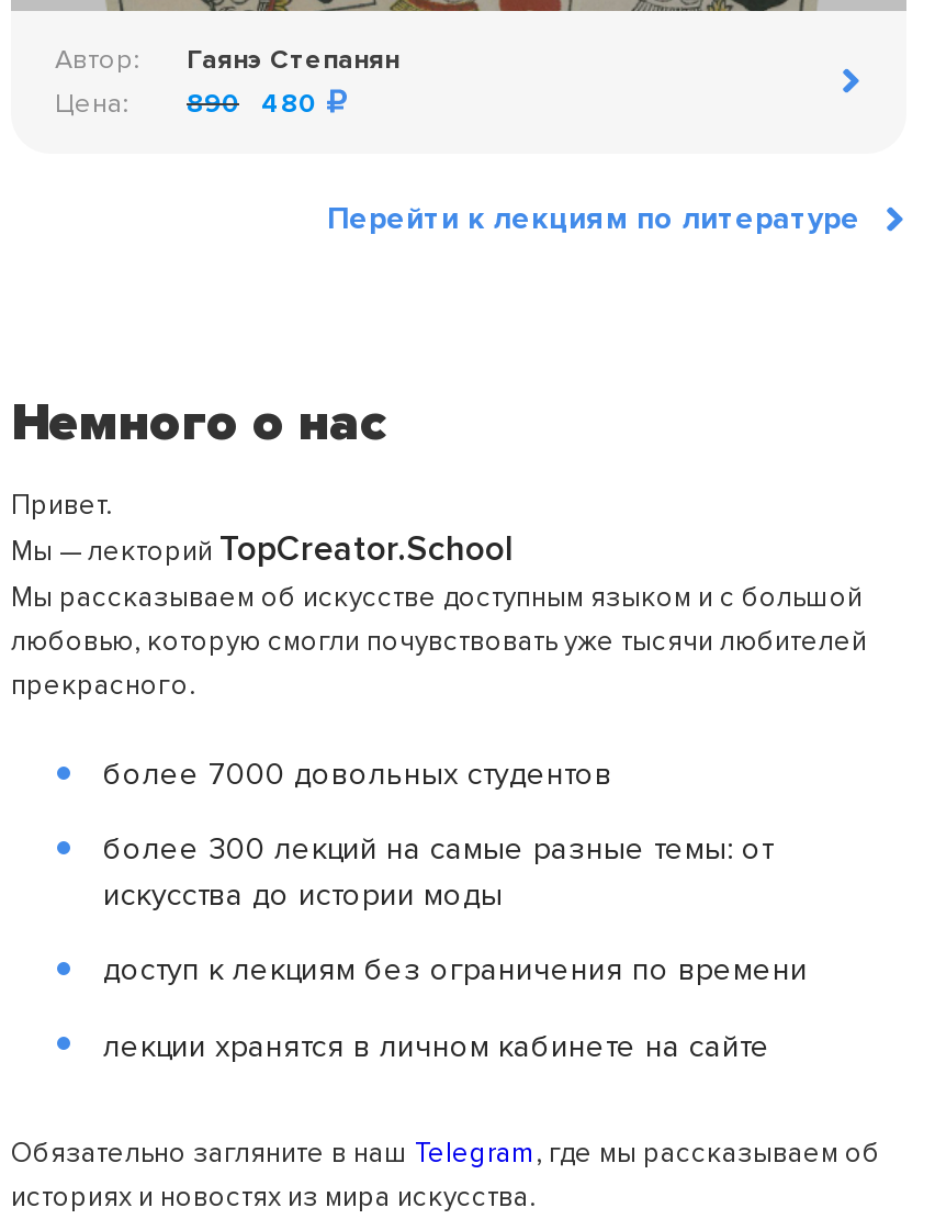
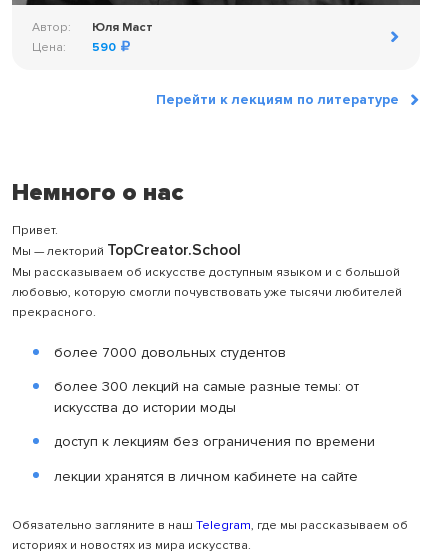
- Гаянэ Степанян
+ Юля Маст

- 890
- 480
+ 590
